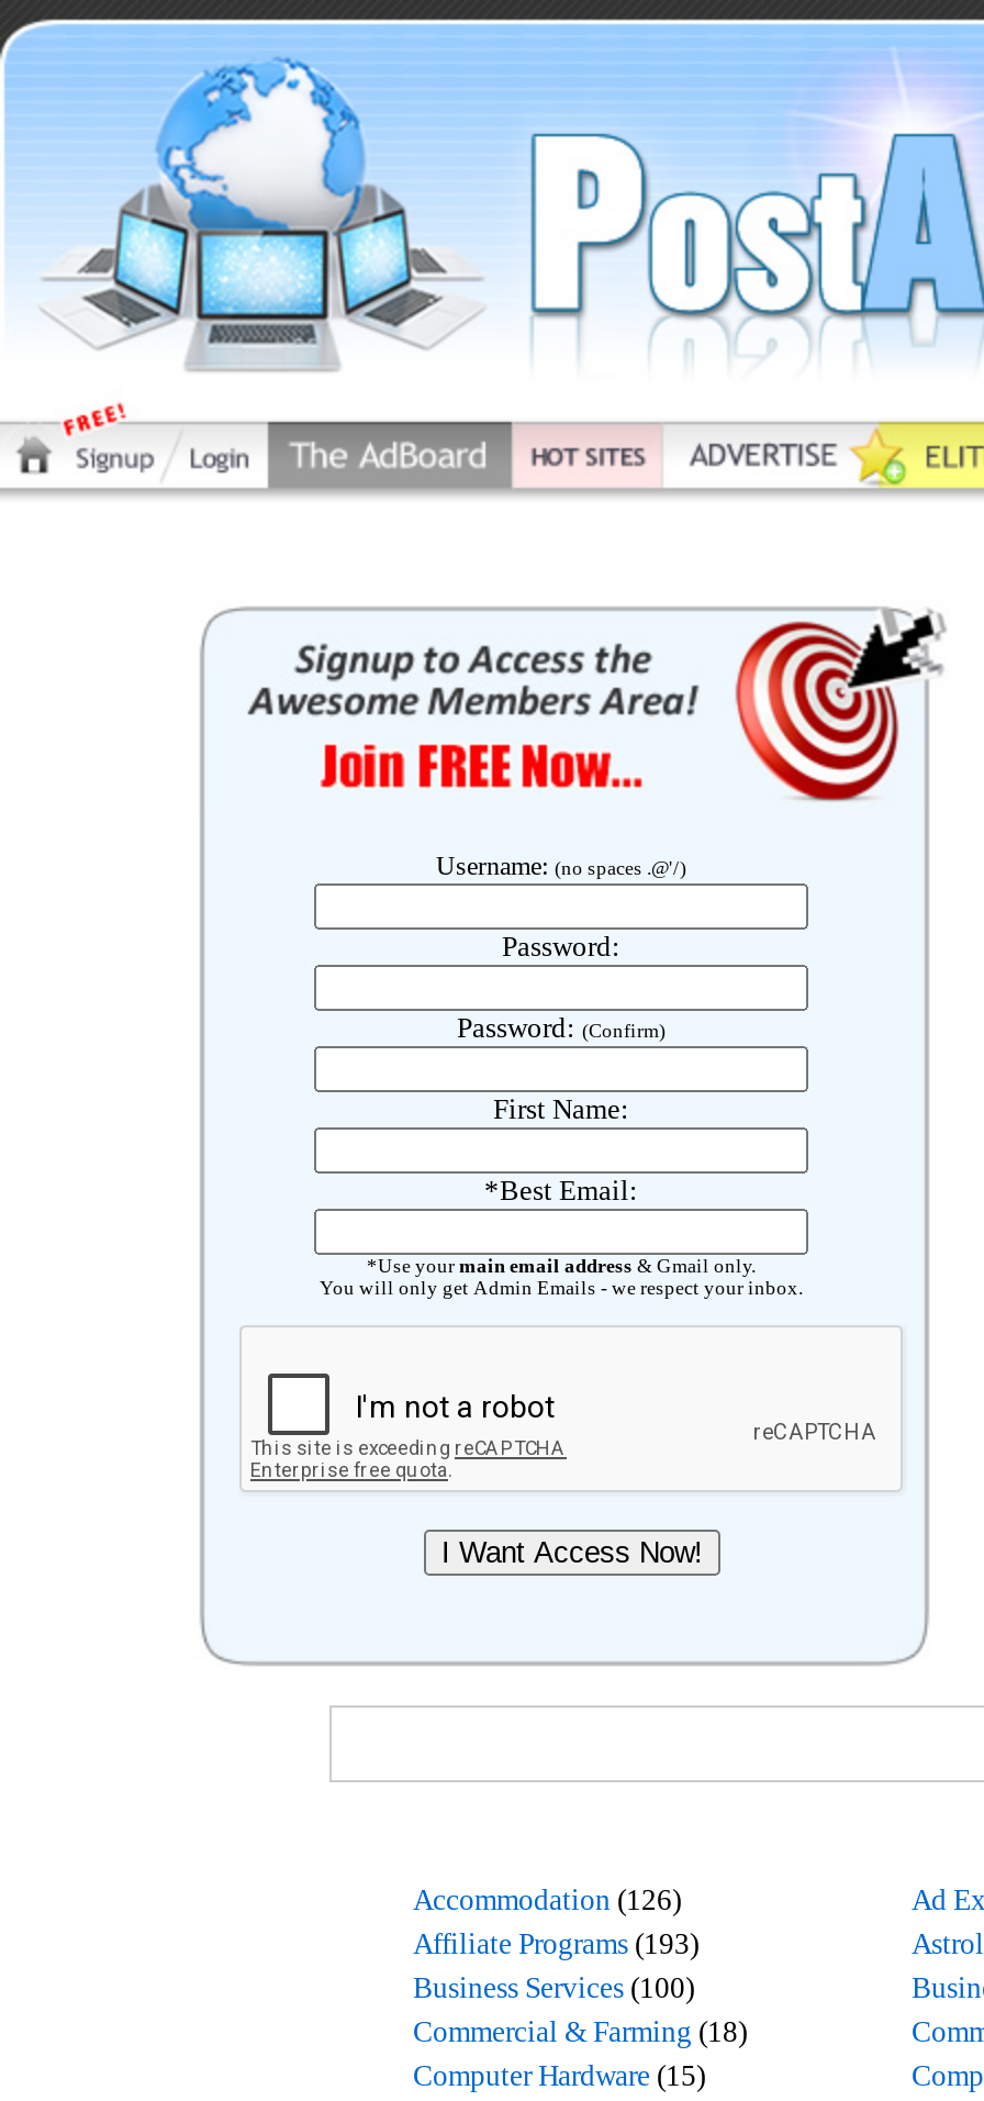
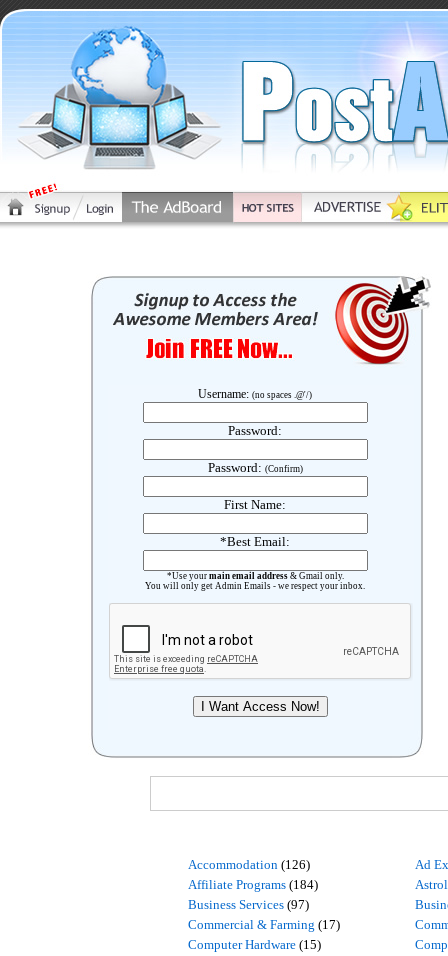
- Affiliate Programs (193)
+ Affiliate Programs (184)

- Business Services (100)
+ Business Services (97)

- Commercial & Farming (18)
+ Commercial & Farming (17)
